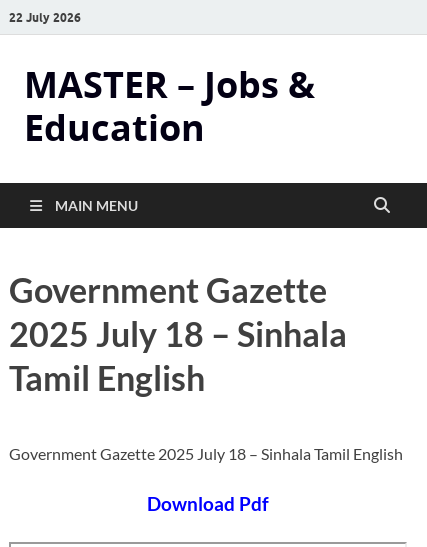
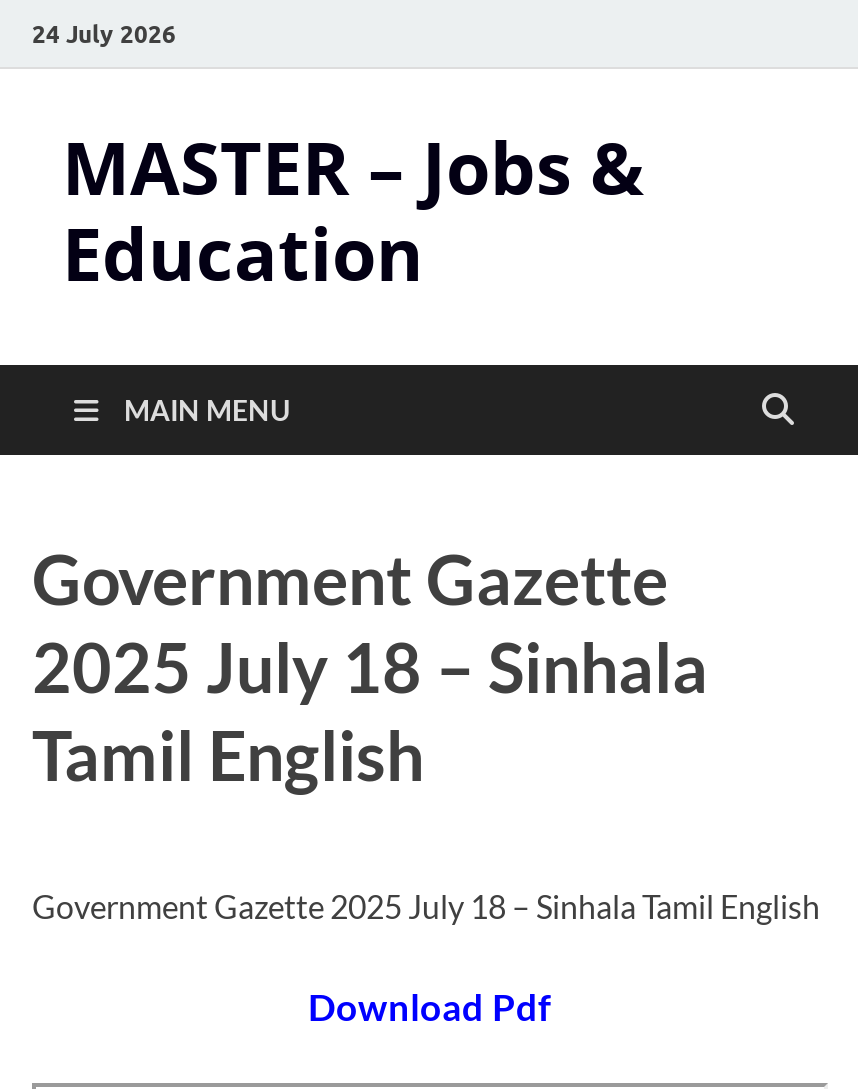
- 22 July 2026
+ 24 July 2026
